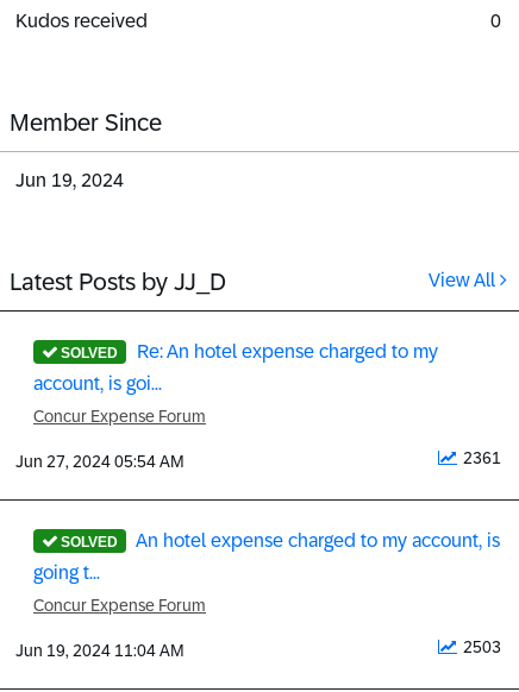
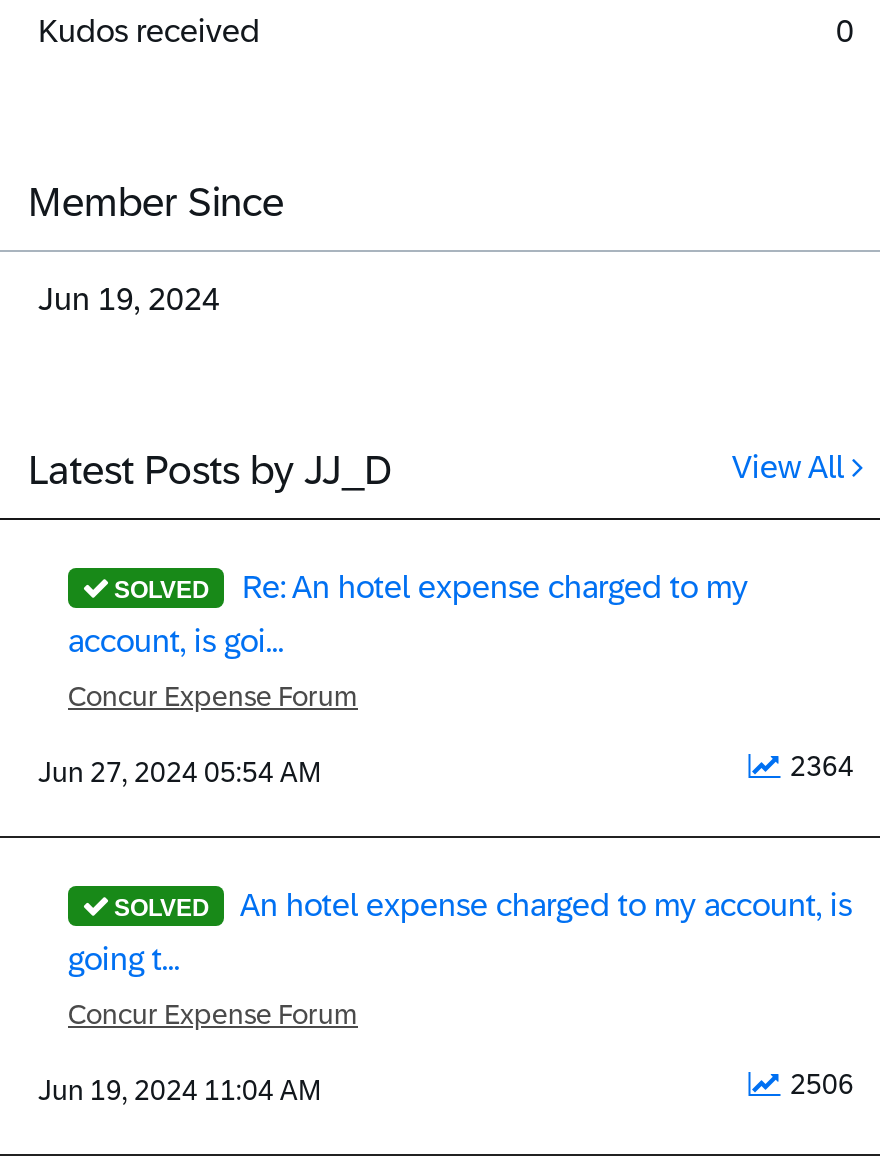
- 2361
+ 2364

- 2503
+ 2506
